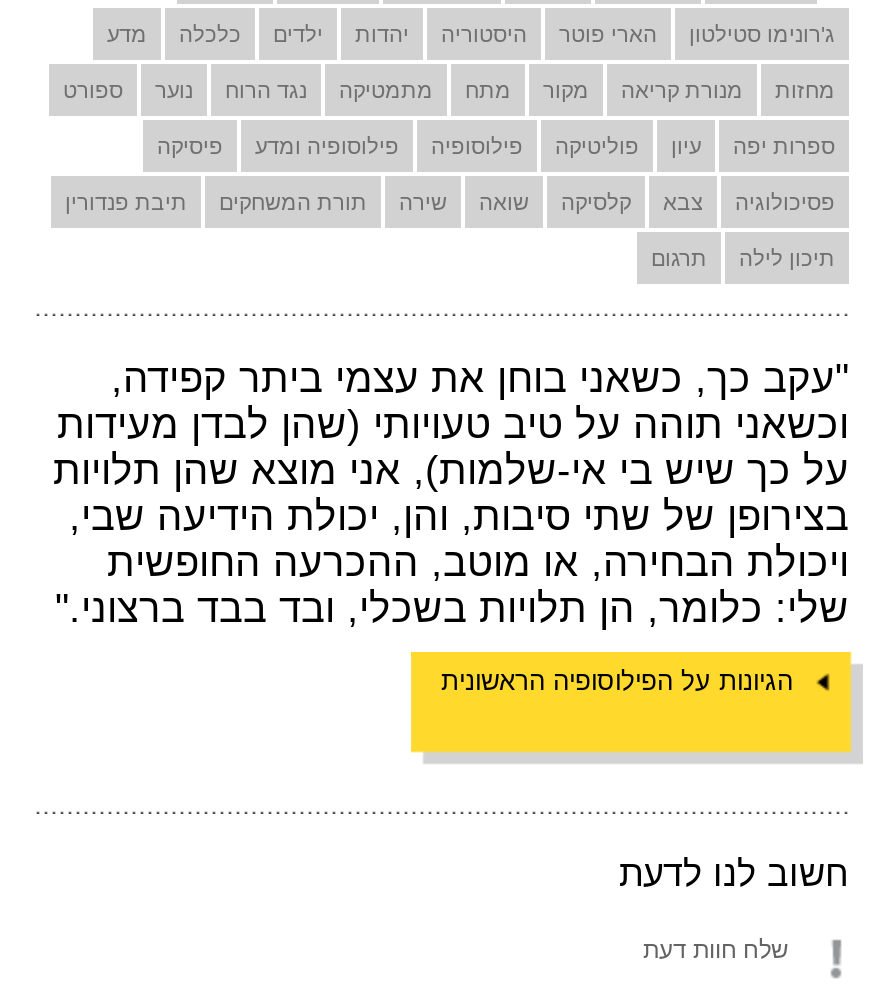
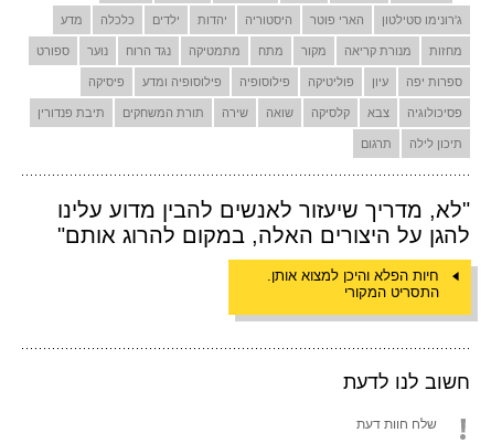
- "עקב כך, כשאני בוחן את עצמי ביתר קפידה,
- וכשאני תוהה על טיב טעויותי (שהן לבדן מעידות
- על כך שיש בי אי-שלמות), אני מוצא שהן תלויות
- בצירופן של שתי סיבות, והן, יכולת הידיעה שבי,
- ויכולת הבחירה, או מוטב, ההכרעה החופשית
- שלי: כלומר, הן תלויות בשכלי, ובד בבד ברצוני."
+ "לא, מדריך שיעזור לאנשים להבין מדוע עלינו
+ להגן על היצורים האלה, במקום להרוג אותם"

- הגיונות על הפילוסופיה הראשונית
+ חיות הפלא והיכן למצוא אותן.
+ התסריט המקורי
